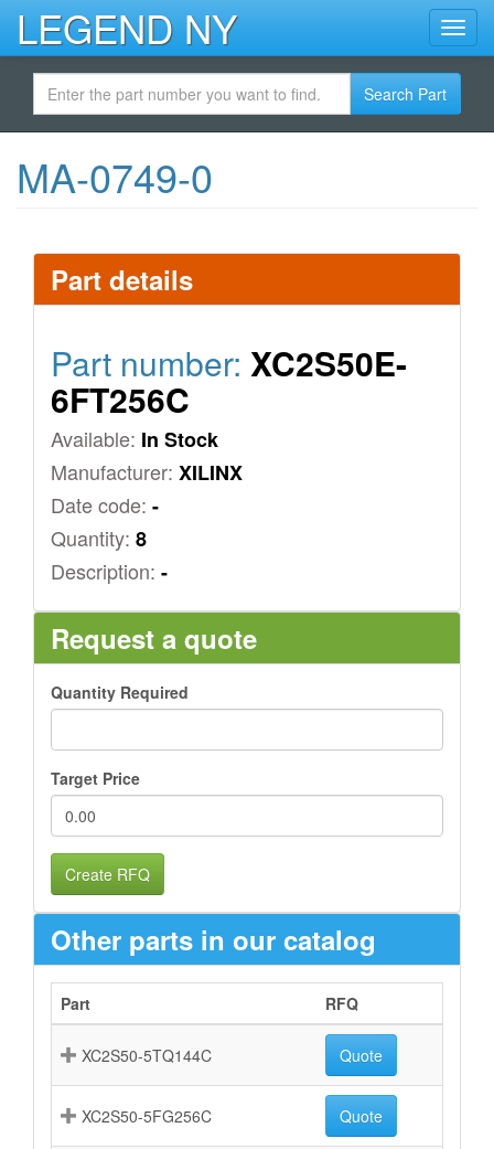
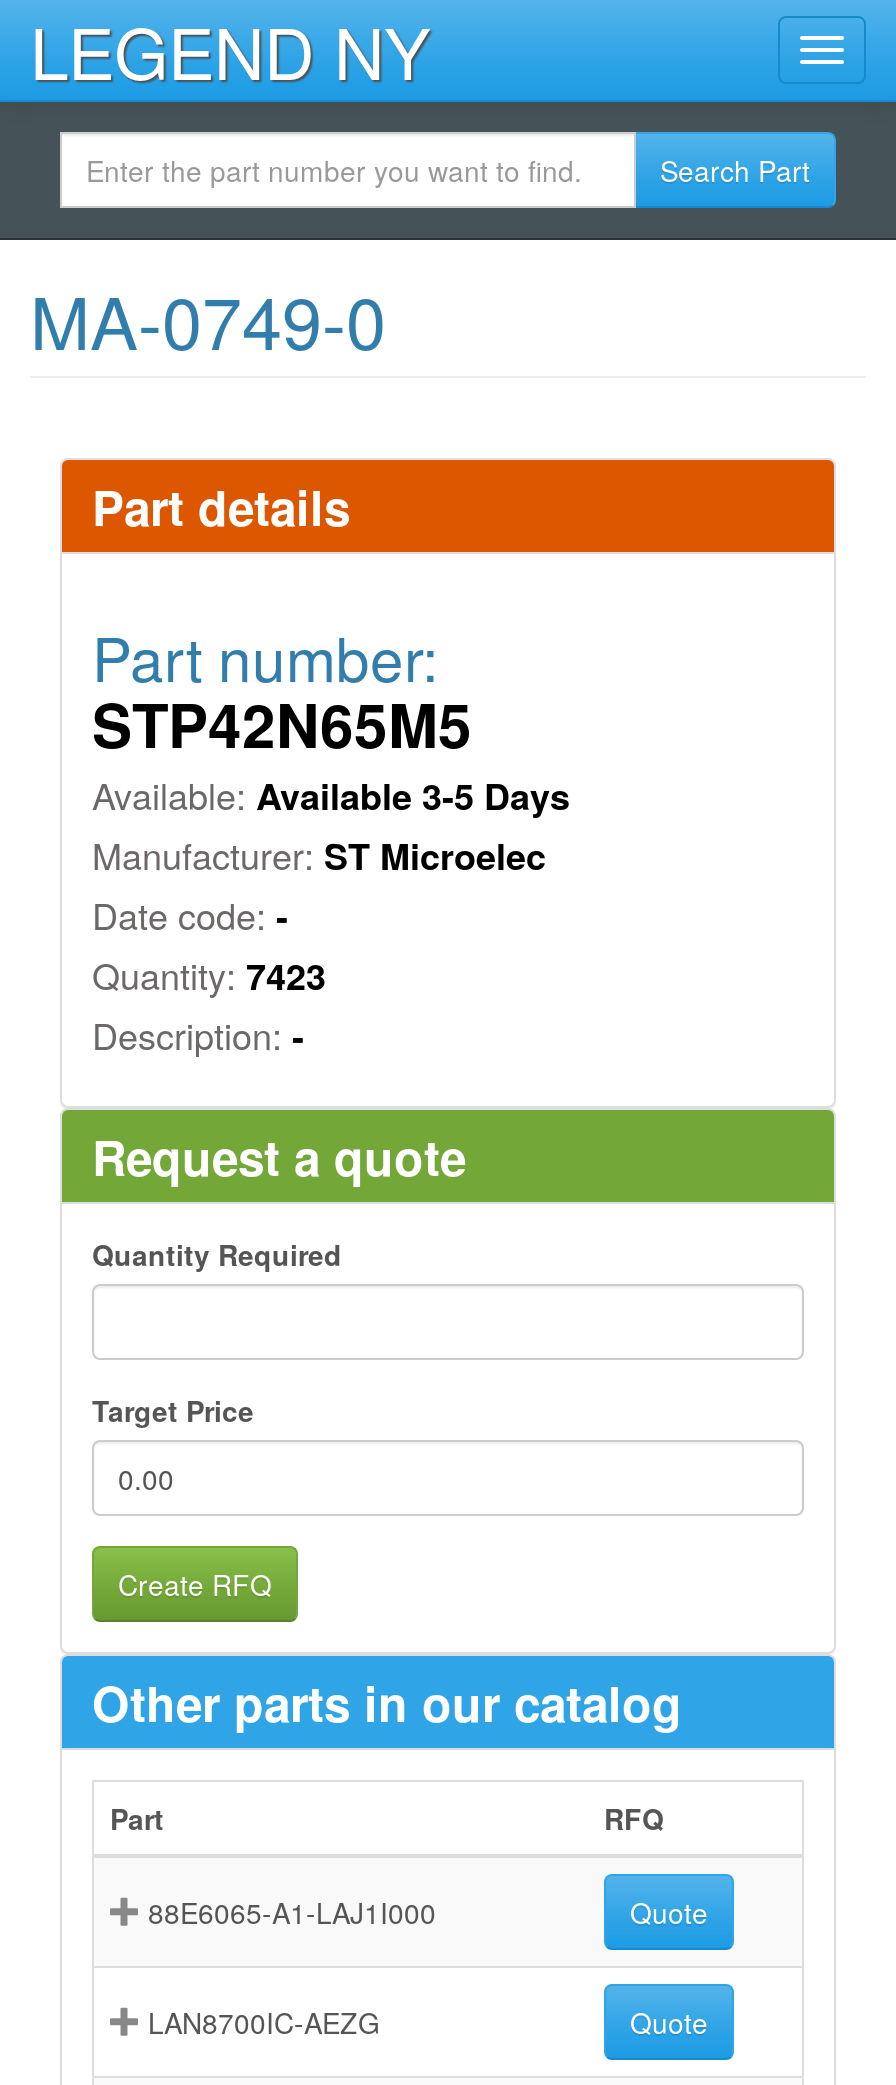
- Part number: XC2S50E-
- 6FT256C
- Available: In Stock
- Manufacturer: XILINX
+ Part number:
+ STP42N65M5
+ Available: Available 3-5 Days
+ Manufacturer: ST Microelec

- Quantity: 8
+ Quantity: 7423

- XC2S50-5TQ144C
+ 88E6065-A1-LAJ1I000

- XC2S50-5FG256C
+ LAN8700IC-AEZG
